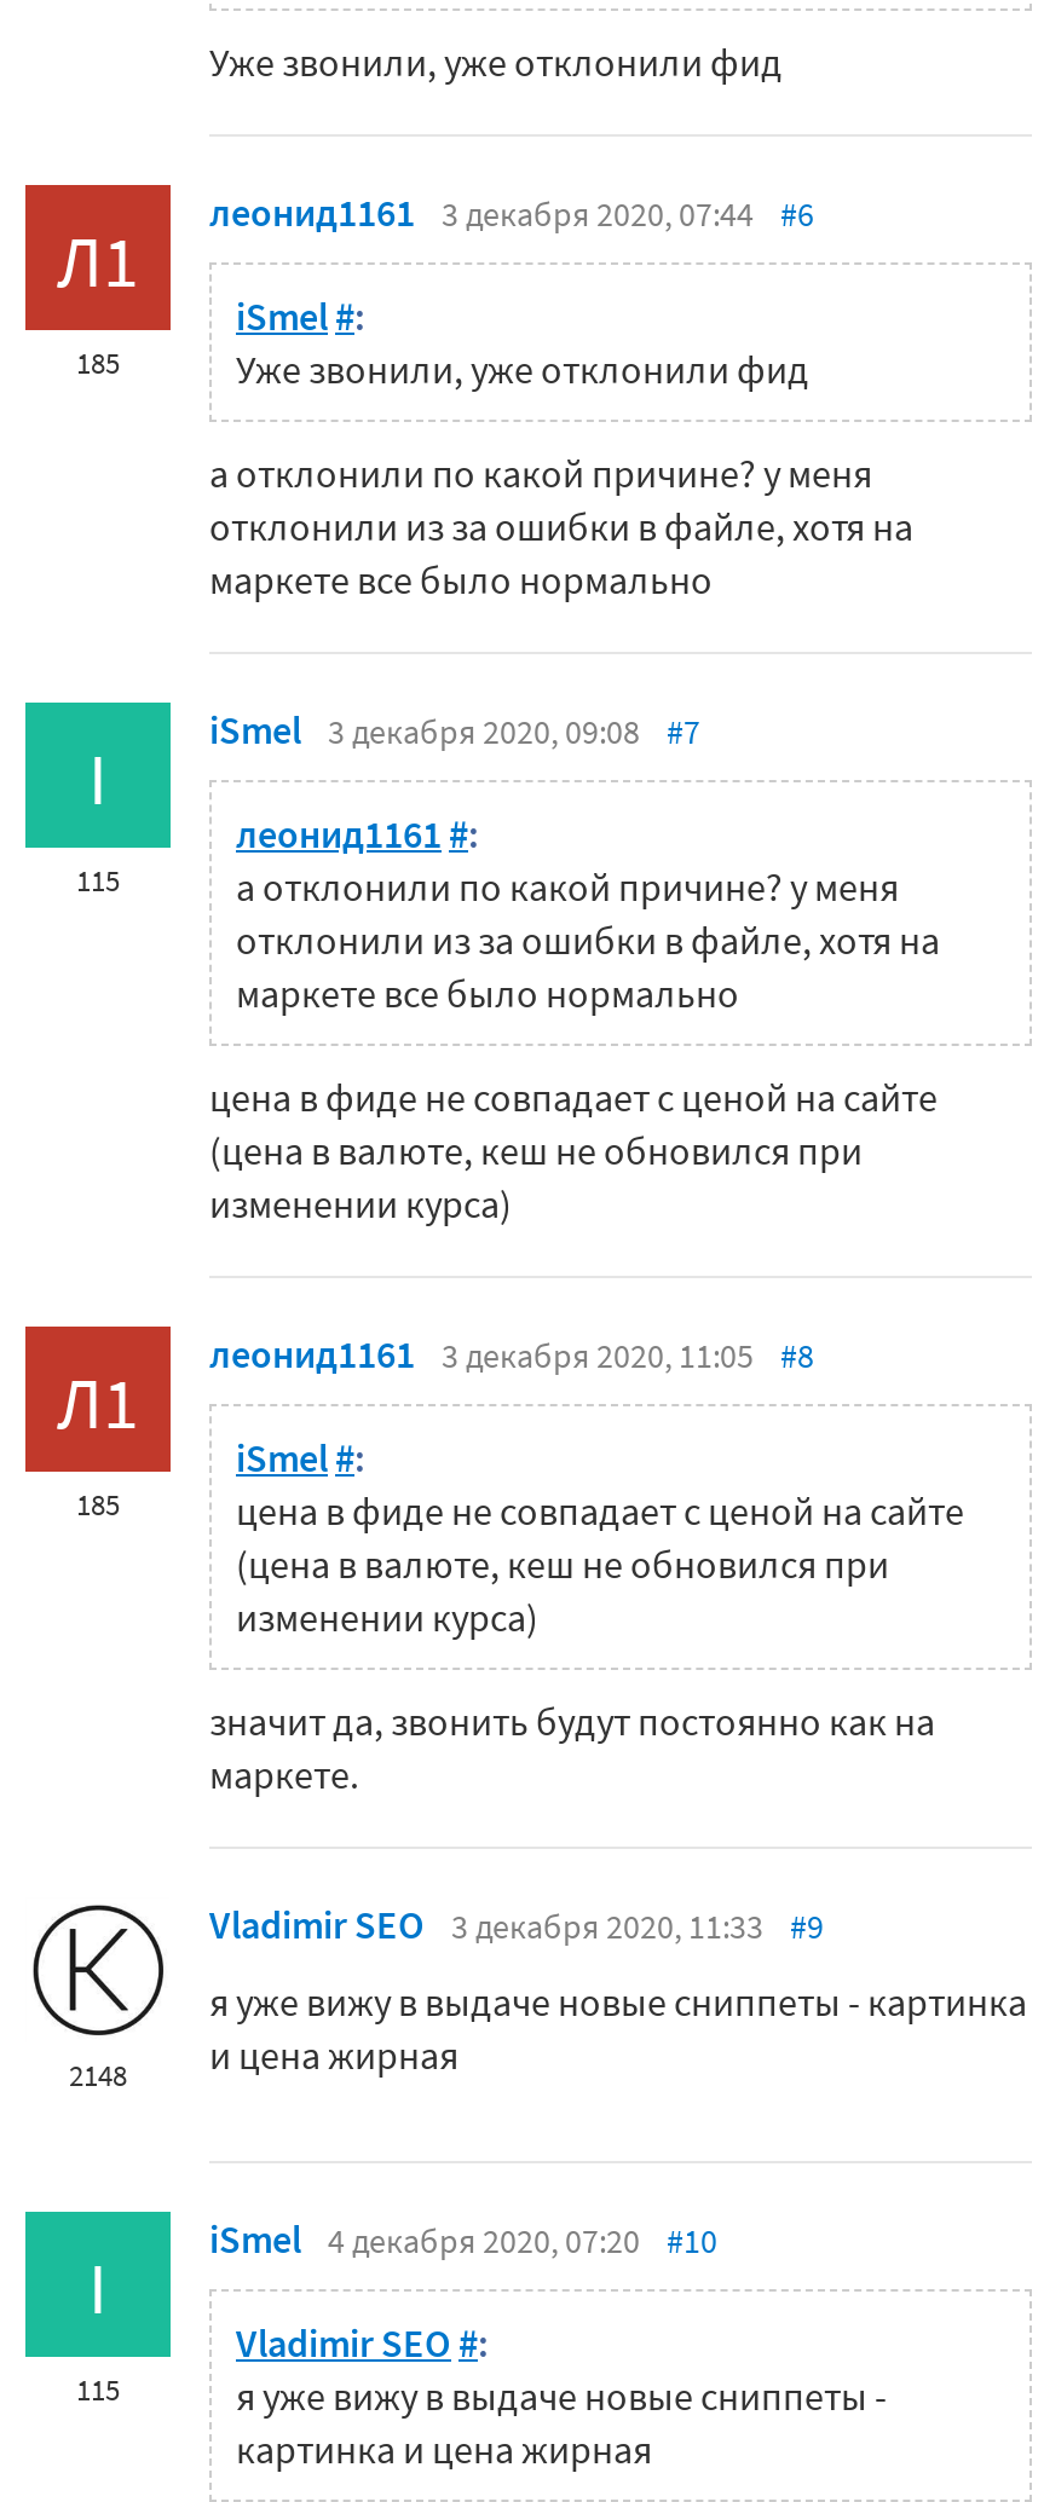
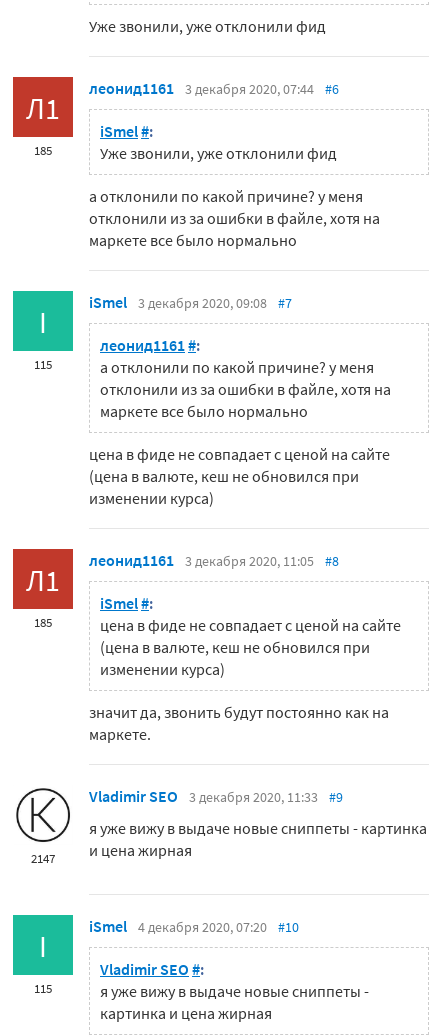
- 2148
+ 2147
